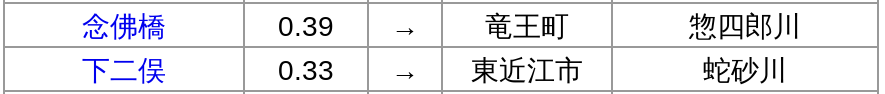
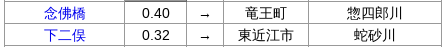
- 0.39
+ 0.40

- 0.33
+ 0.32
